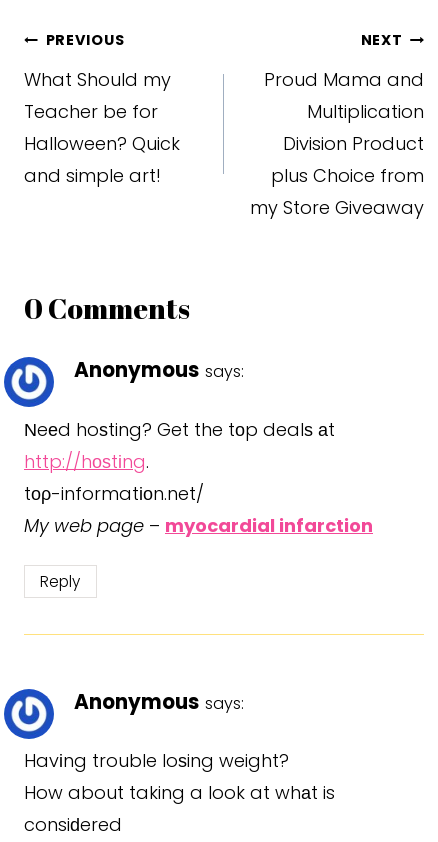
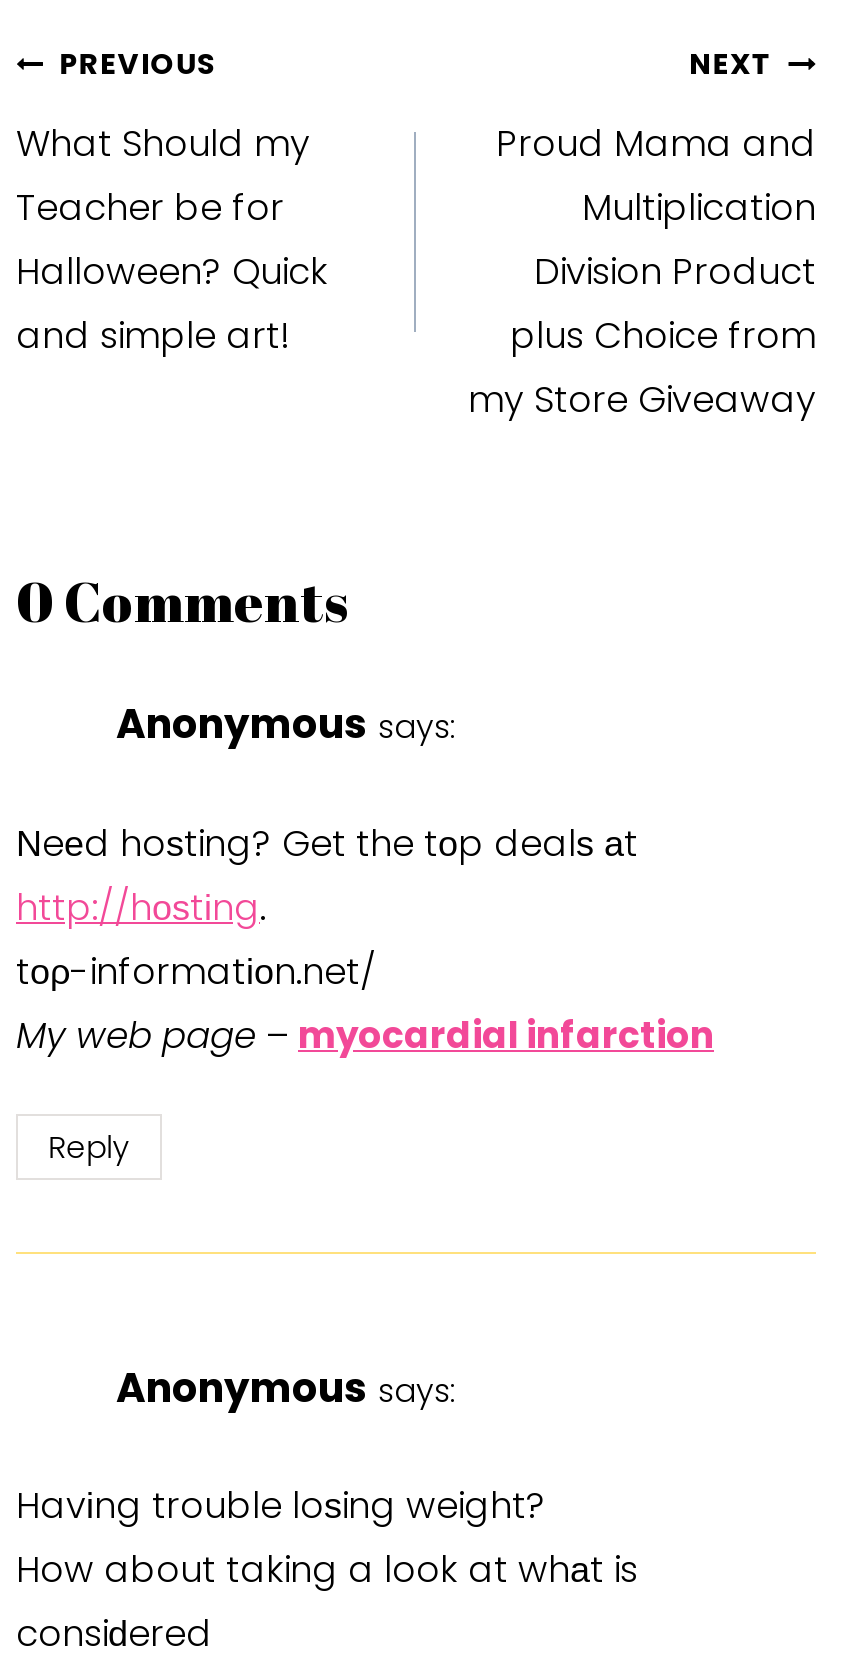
- [image]

- [image]
